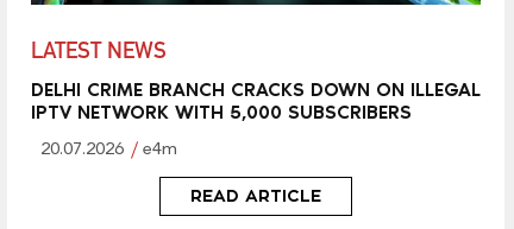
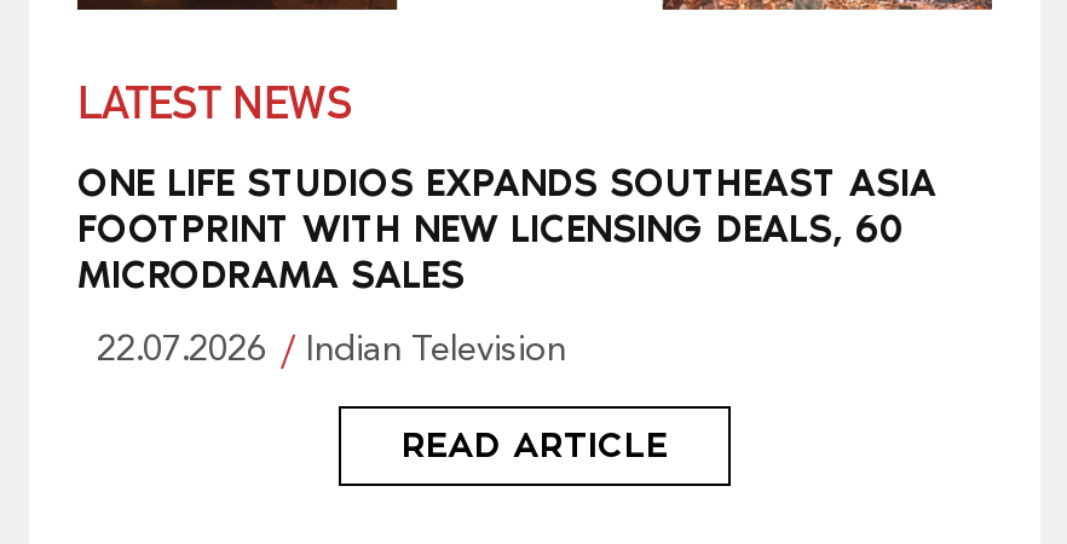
- DELHI CRIME BRANCH CRACKS DOWN ON ILLEGAL
- IPTV NETWORK WITH 5,000 SUBSCRIBERS
+ ONE LIFE STUDIOS EXPANDS SOUTHEAST ASIA
+ FOOTPRINT WITH NEW LICENSING DEALS, 60
+ MICRODRAMA SALES

- 20.07.2026
- e4m
+ 22.07.2026
+ Indian Television
